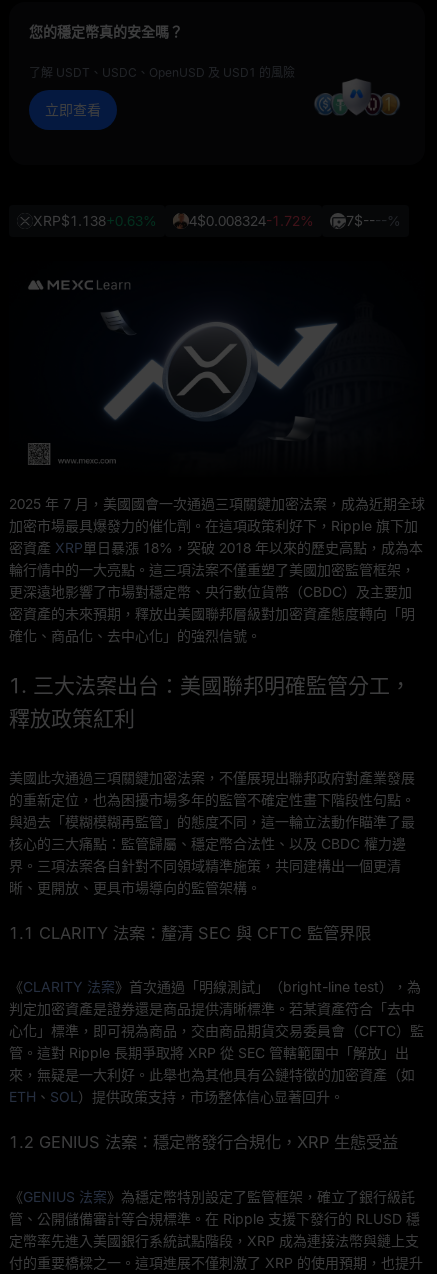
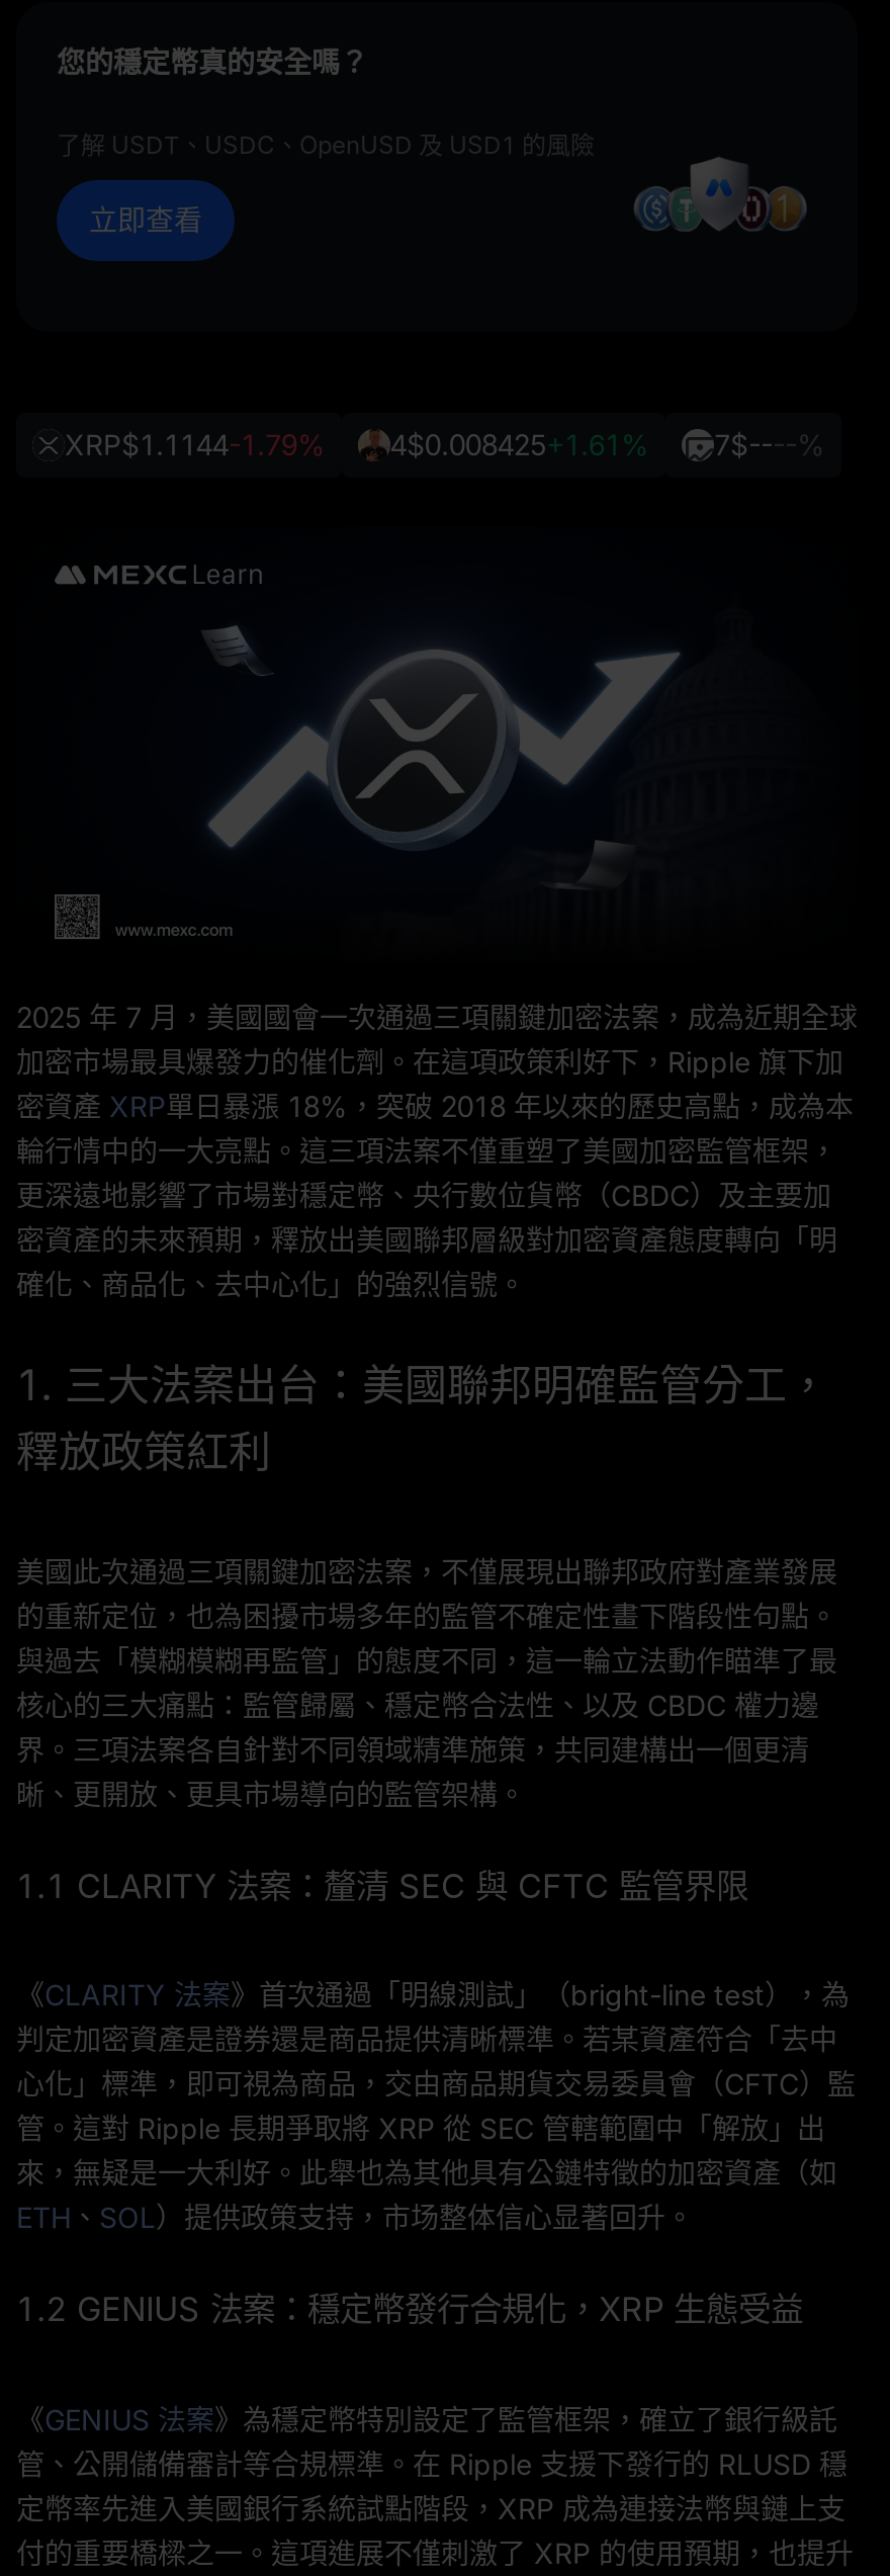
- XRP$1.138+0.63%
+ XRP$1.1144-1.79%

- 4$0.008324-1.72%
+ 4$0.008425+1.61%
